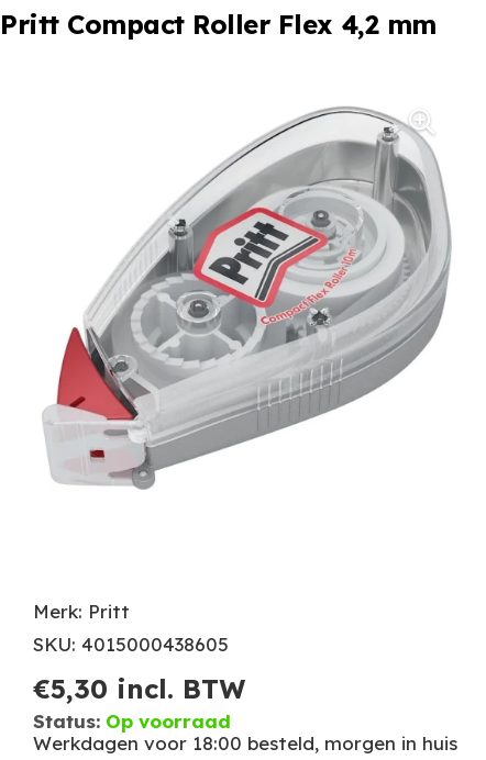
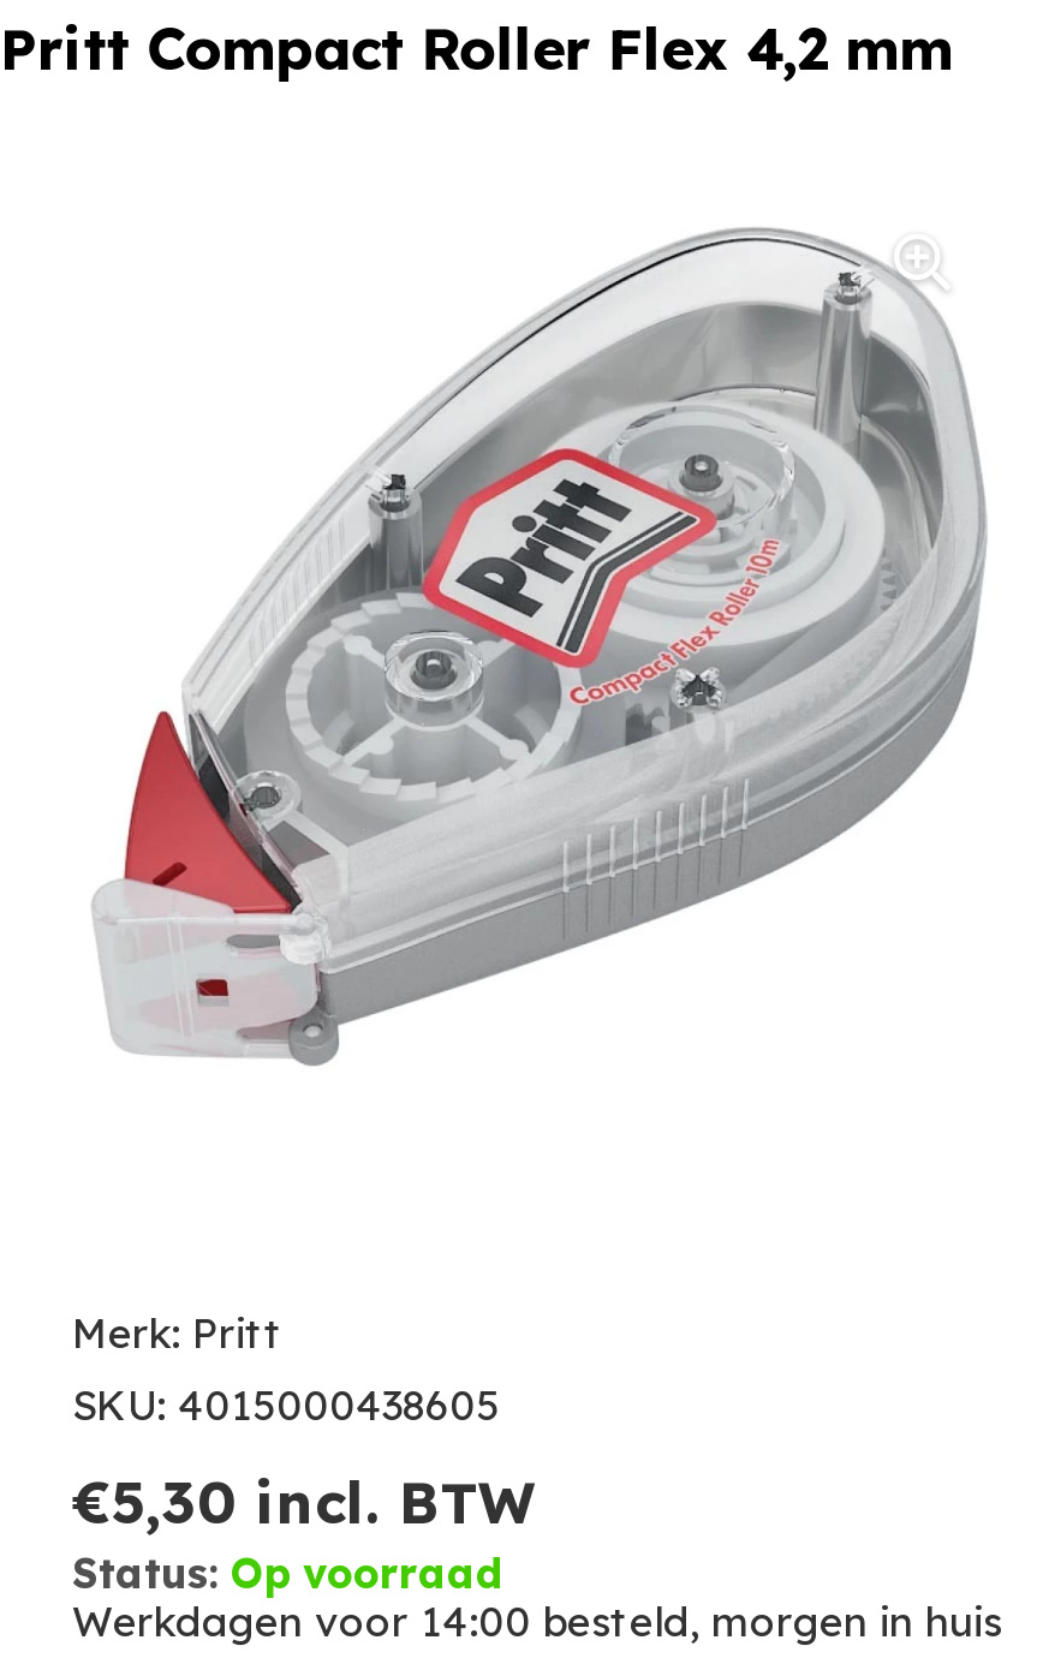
- Werkdagen voor 18:00 besteld, morgen in huis
+ Werkdagen voor 14:00 besteld, morgen in huis
